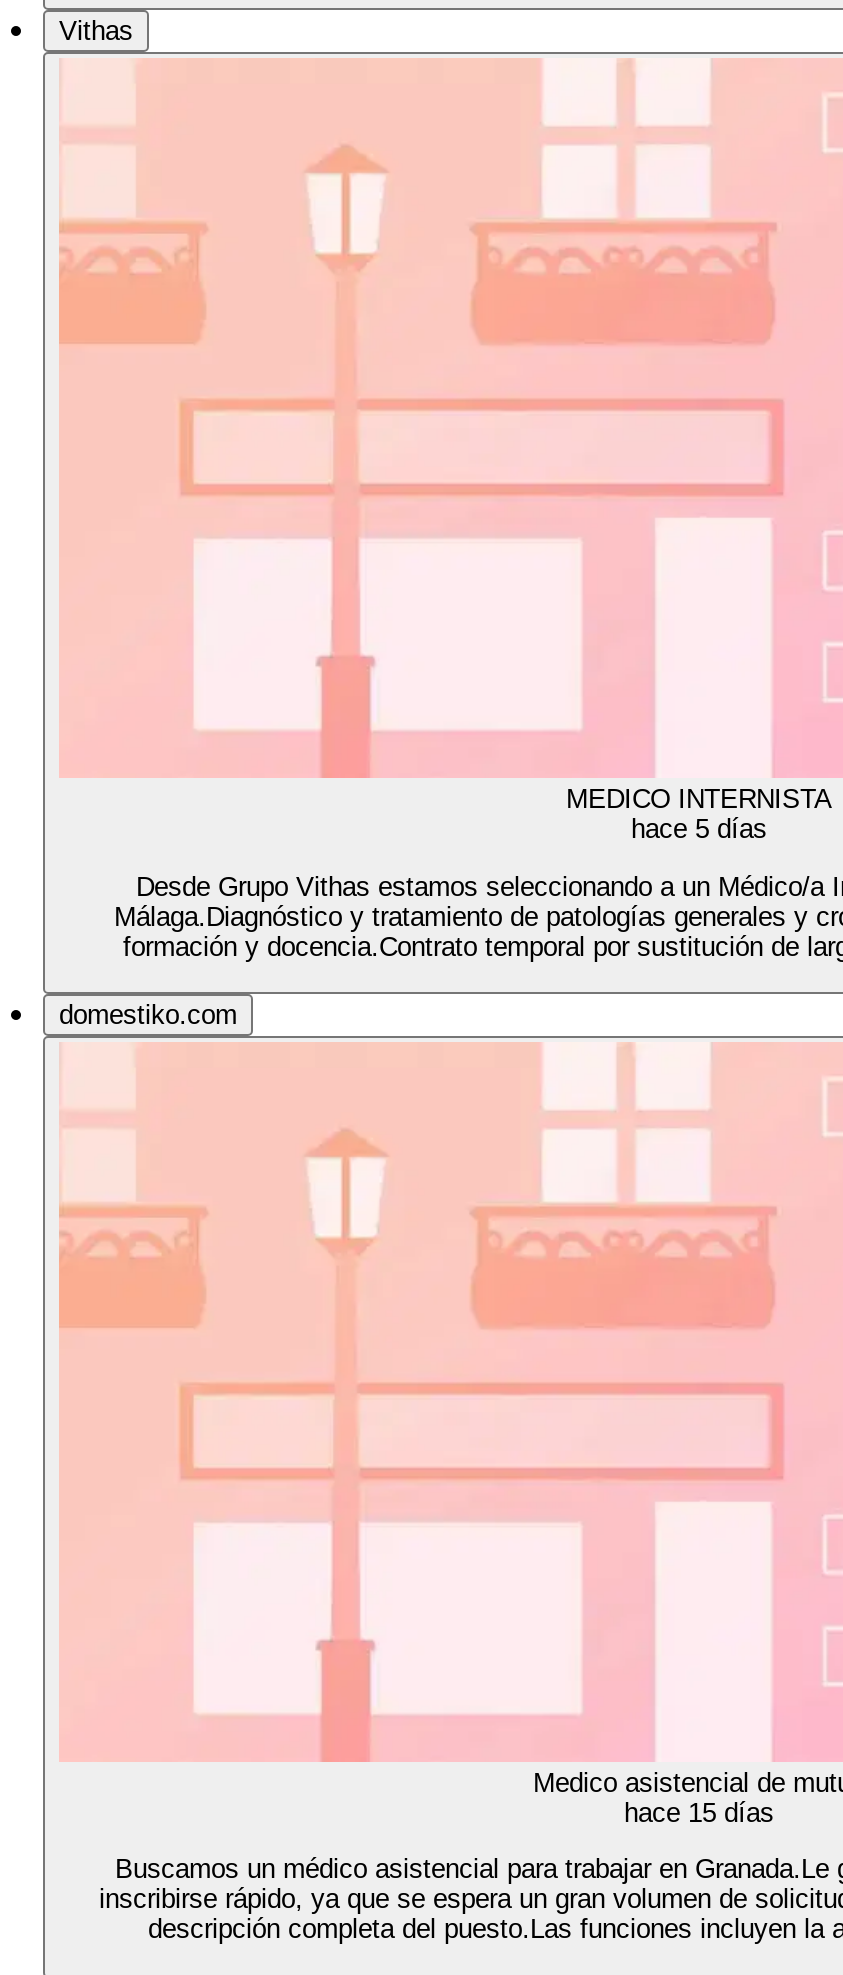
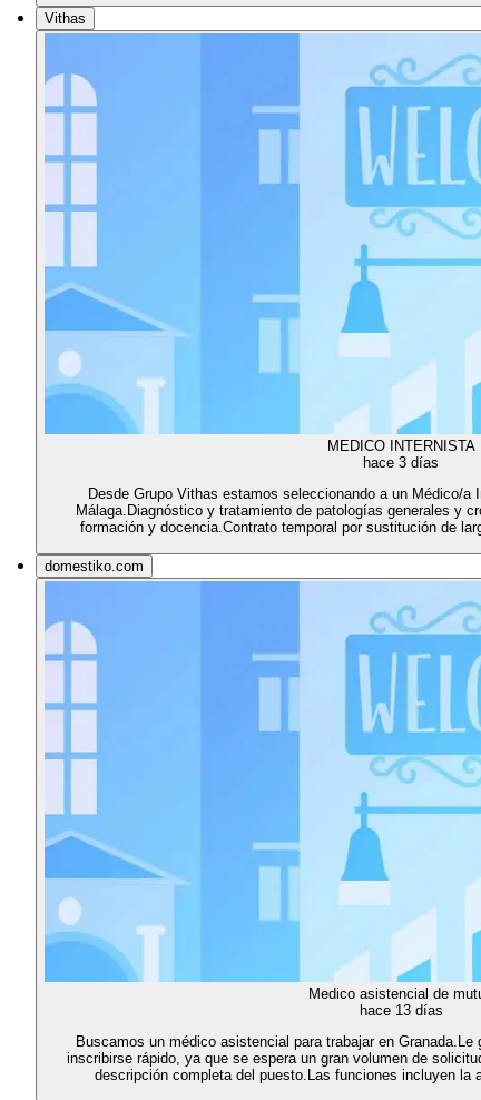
- [image]
- hace 5 días
+ [image]
+ hace 3 días

- [image]
- hace 15 días
+ [image]
+ hace 13 días
